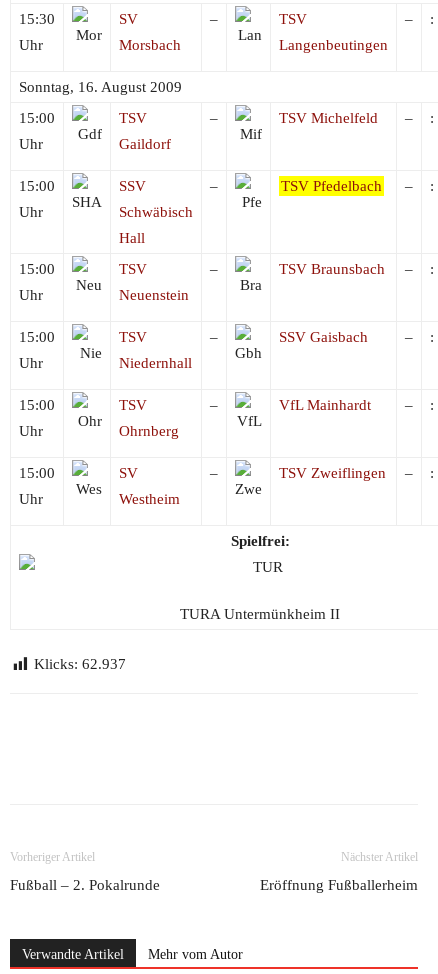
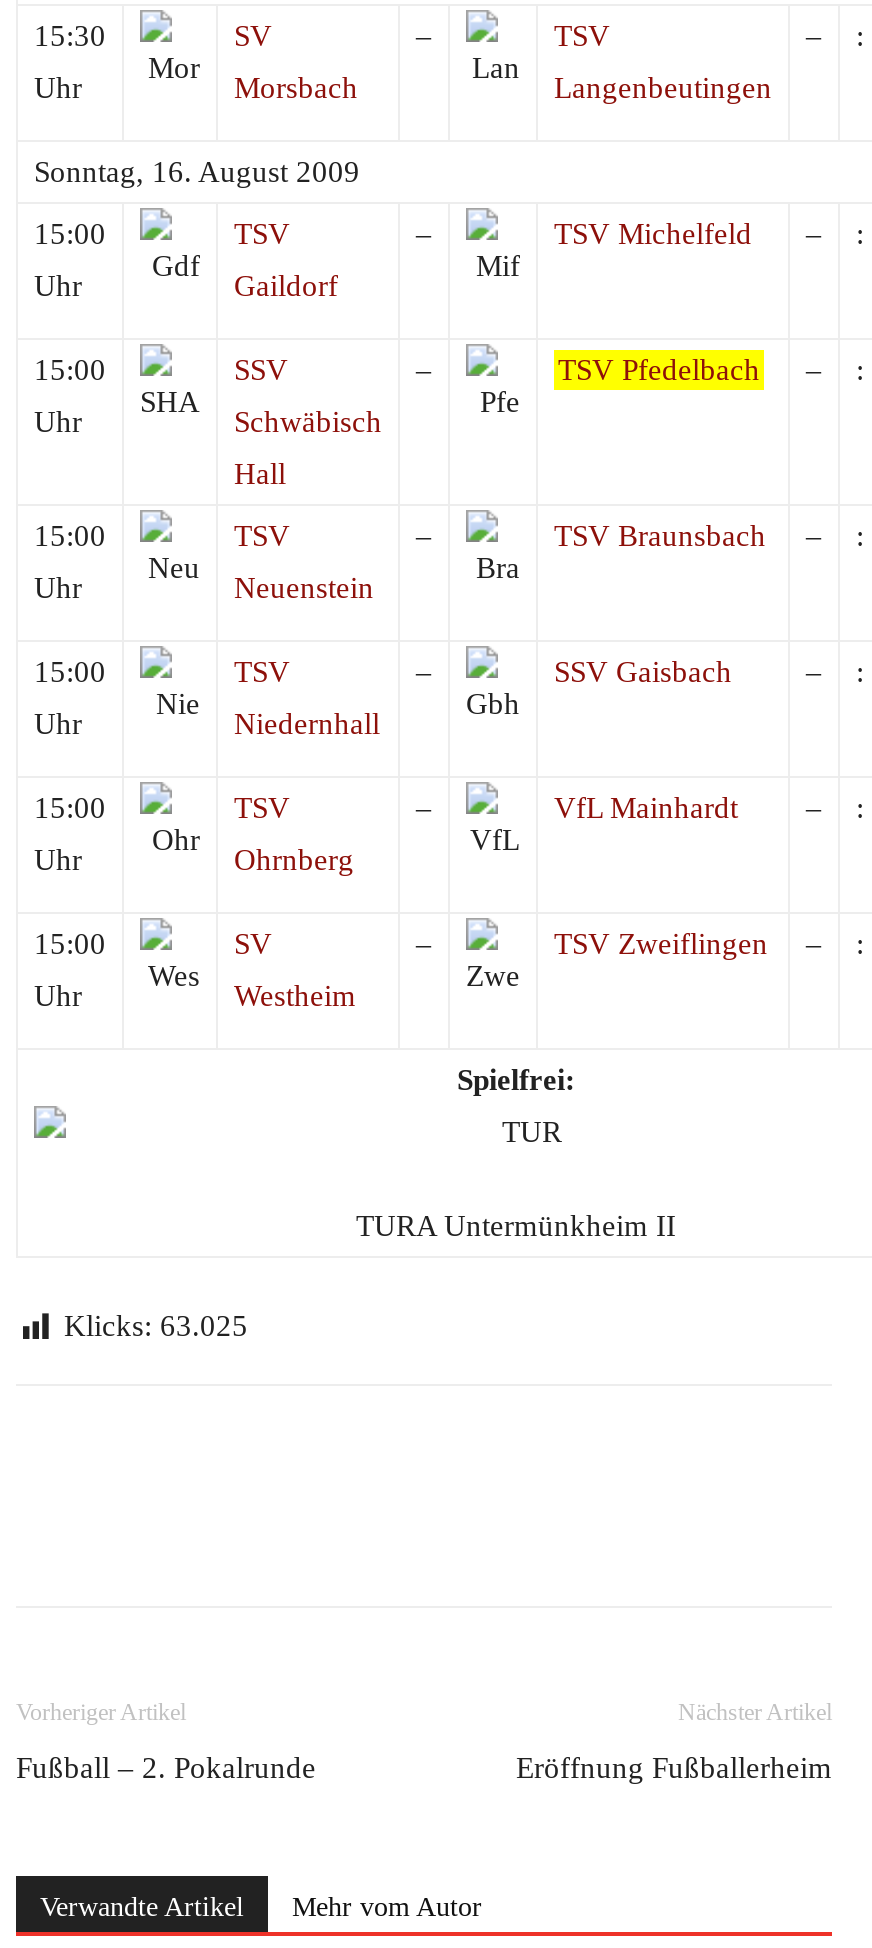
- Klicks: 62.937
+ Klicks: 63.025
